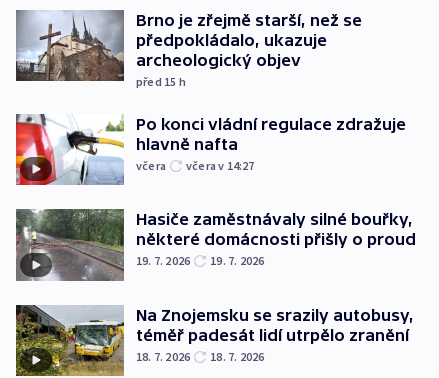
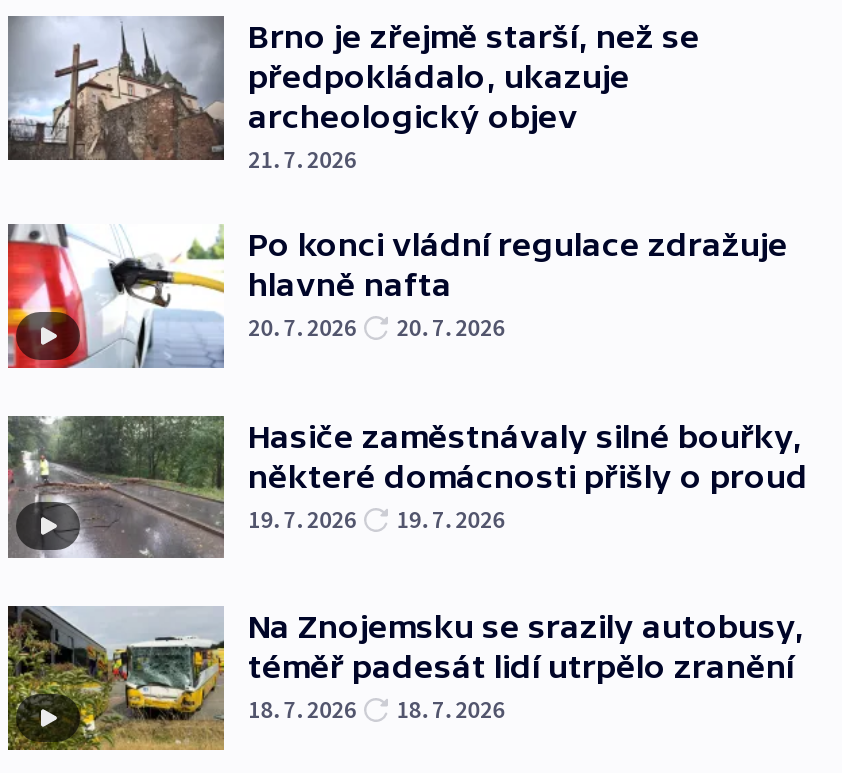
- před 15 h
+ 21. 7. 2026

- včera
- včera v 14:27
+ 20. 7. 2026
+ 20. 7. 2026
